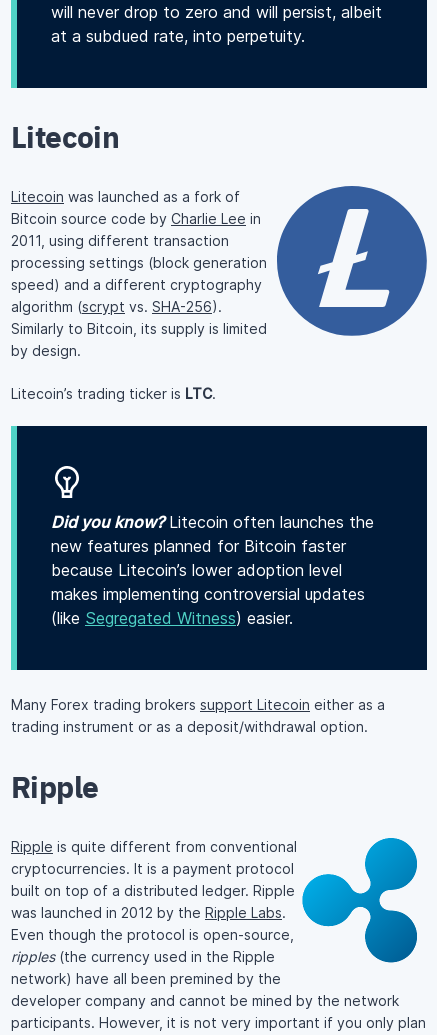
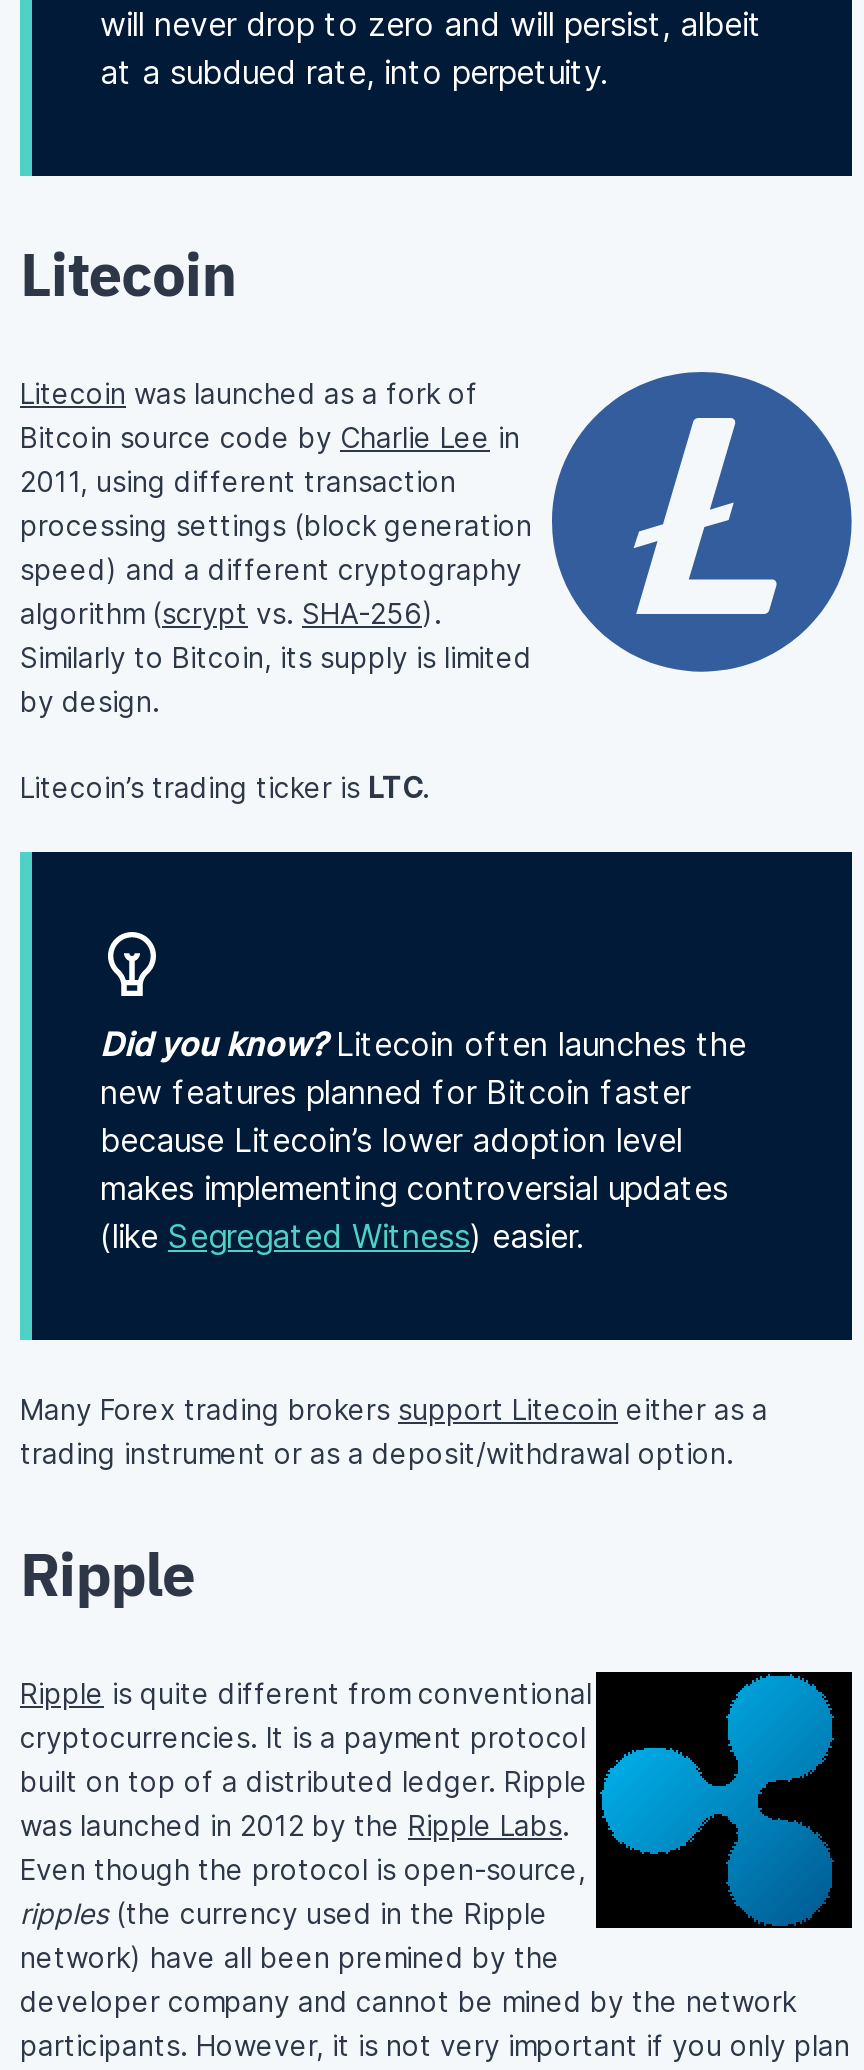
- [image]
+ [image]
